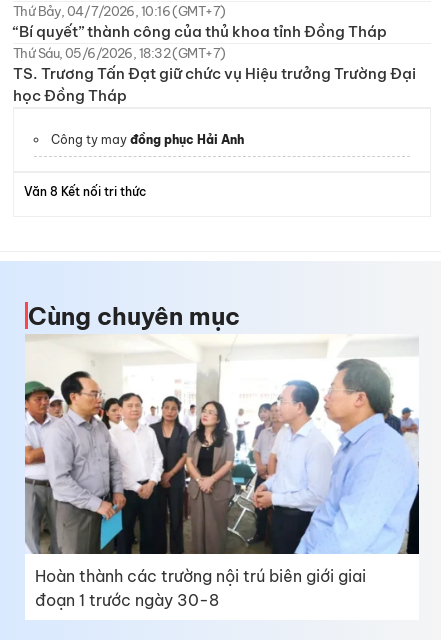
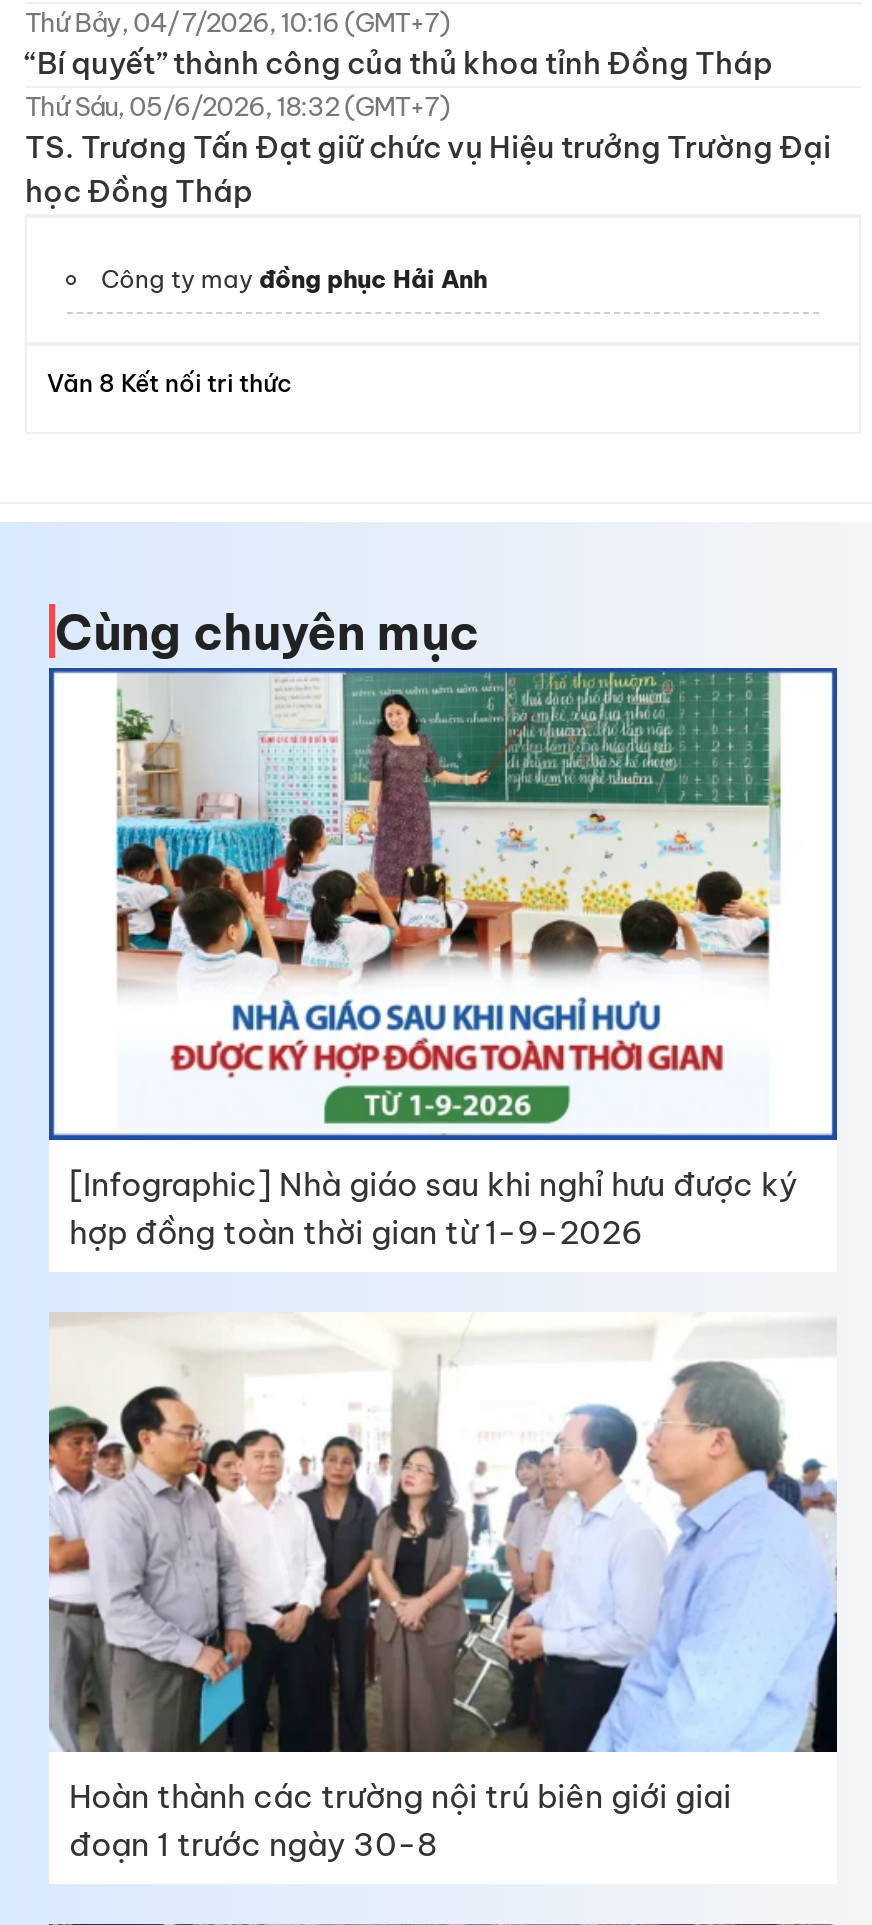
+ [image]
+ [Infographic] Nhà giáo sau khi nghỉ hưu được ký
+ hợp đồng toàn thời gian từ 1-9-2026
